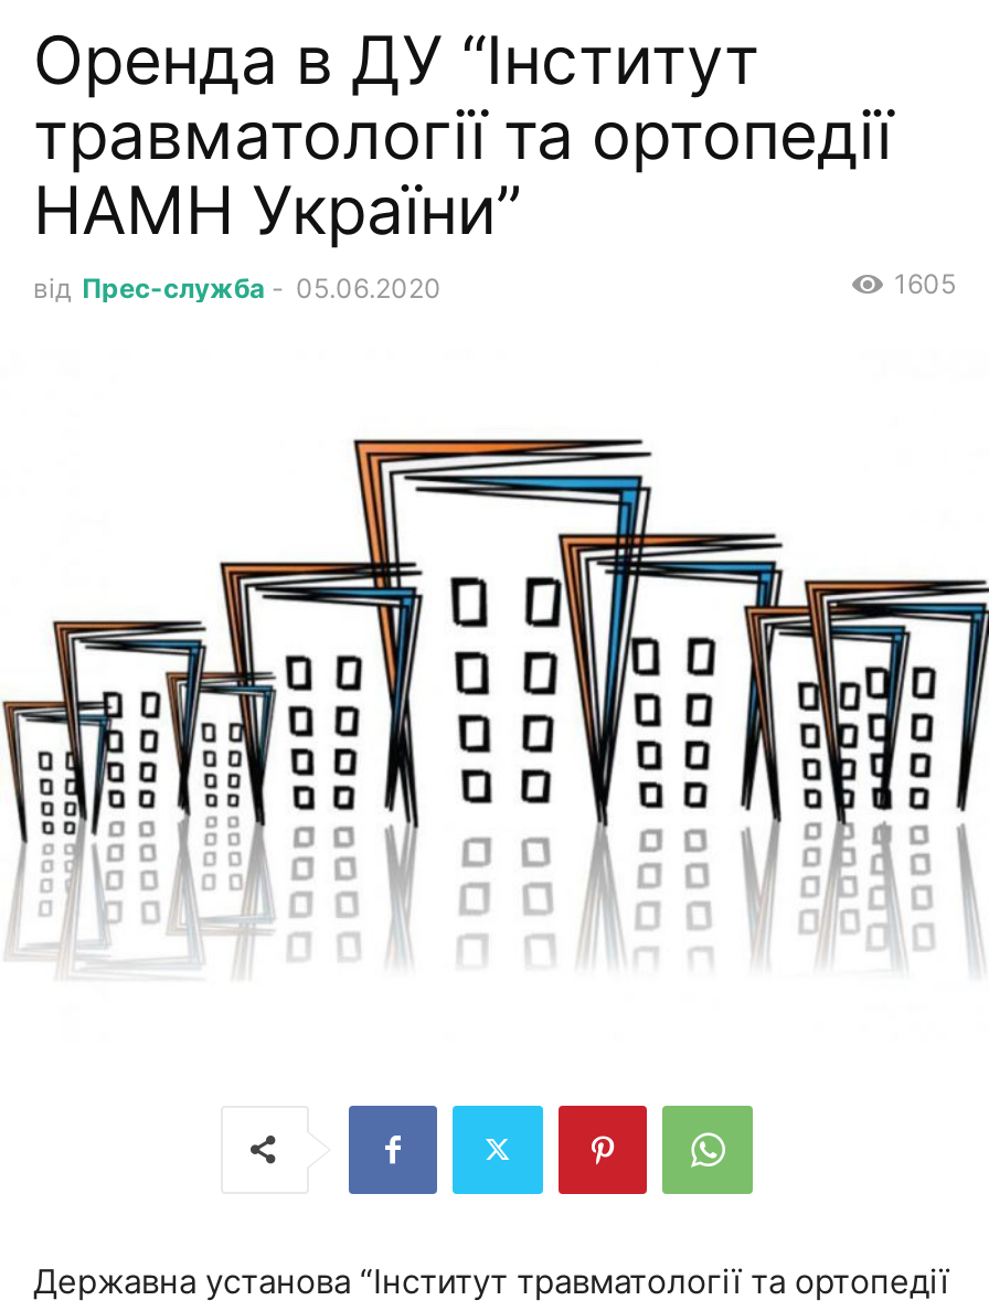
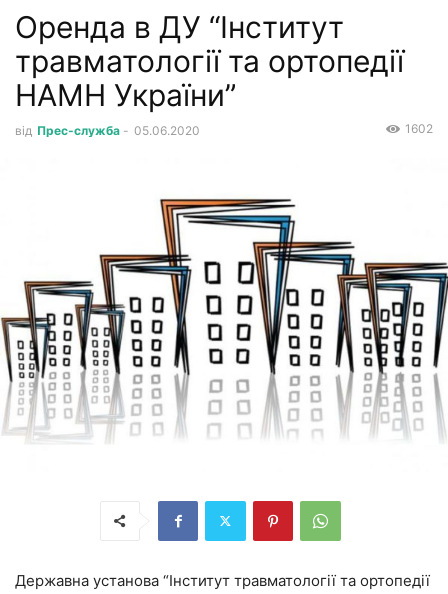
- 1605
+ 1602
